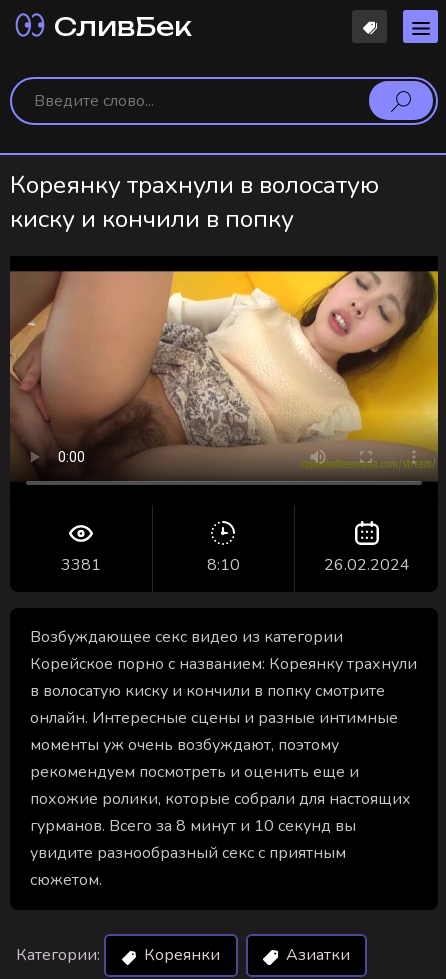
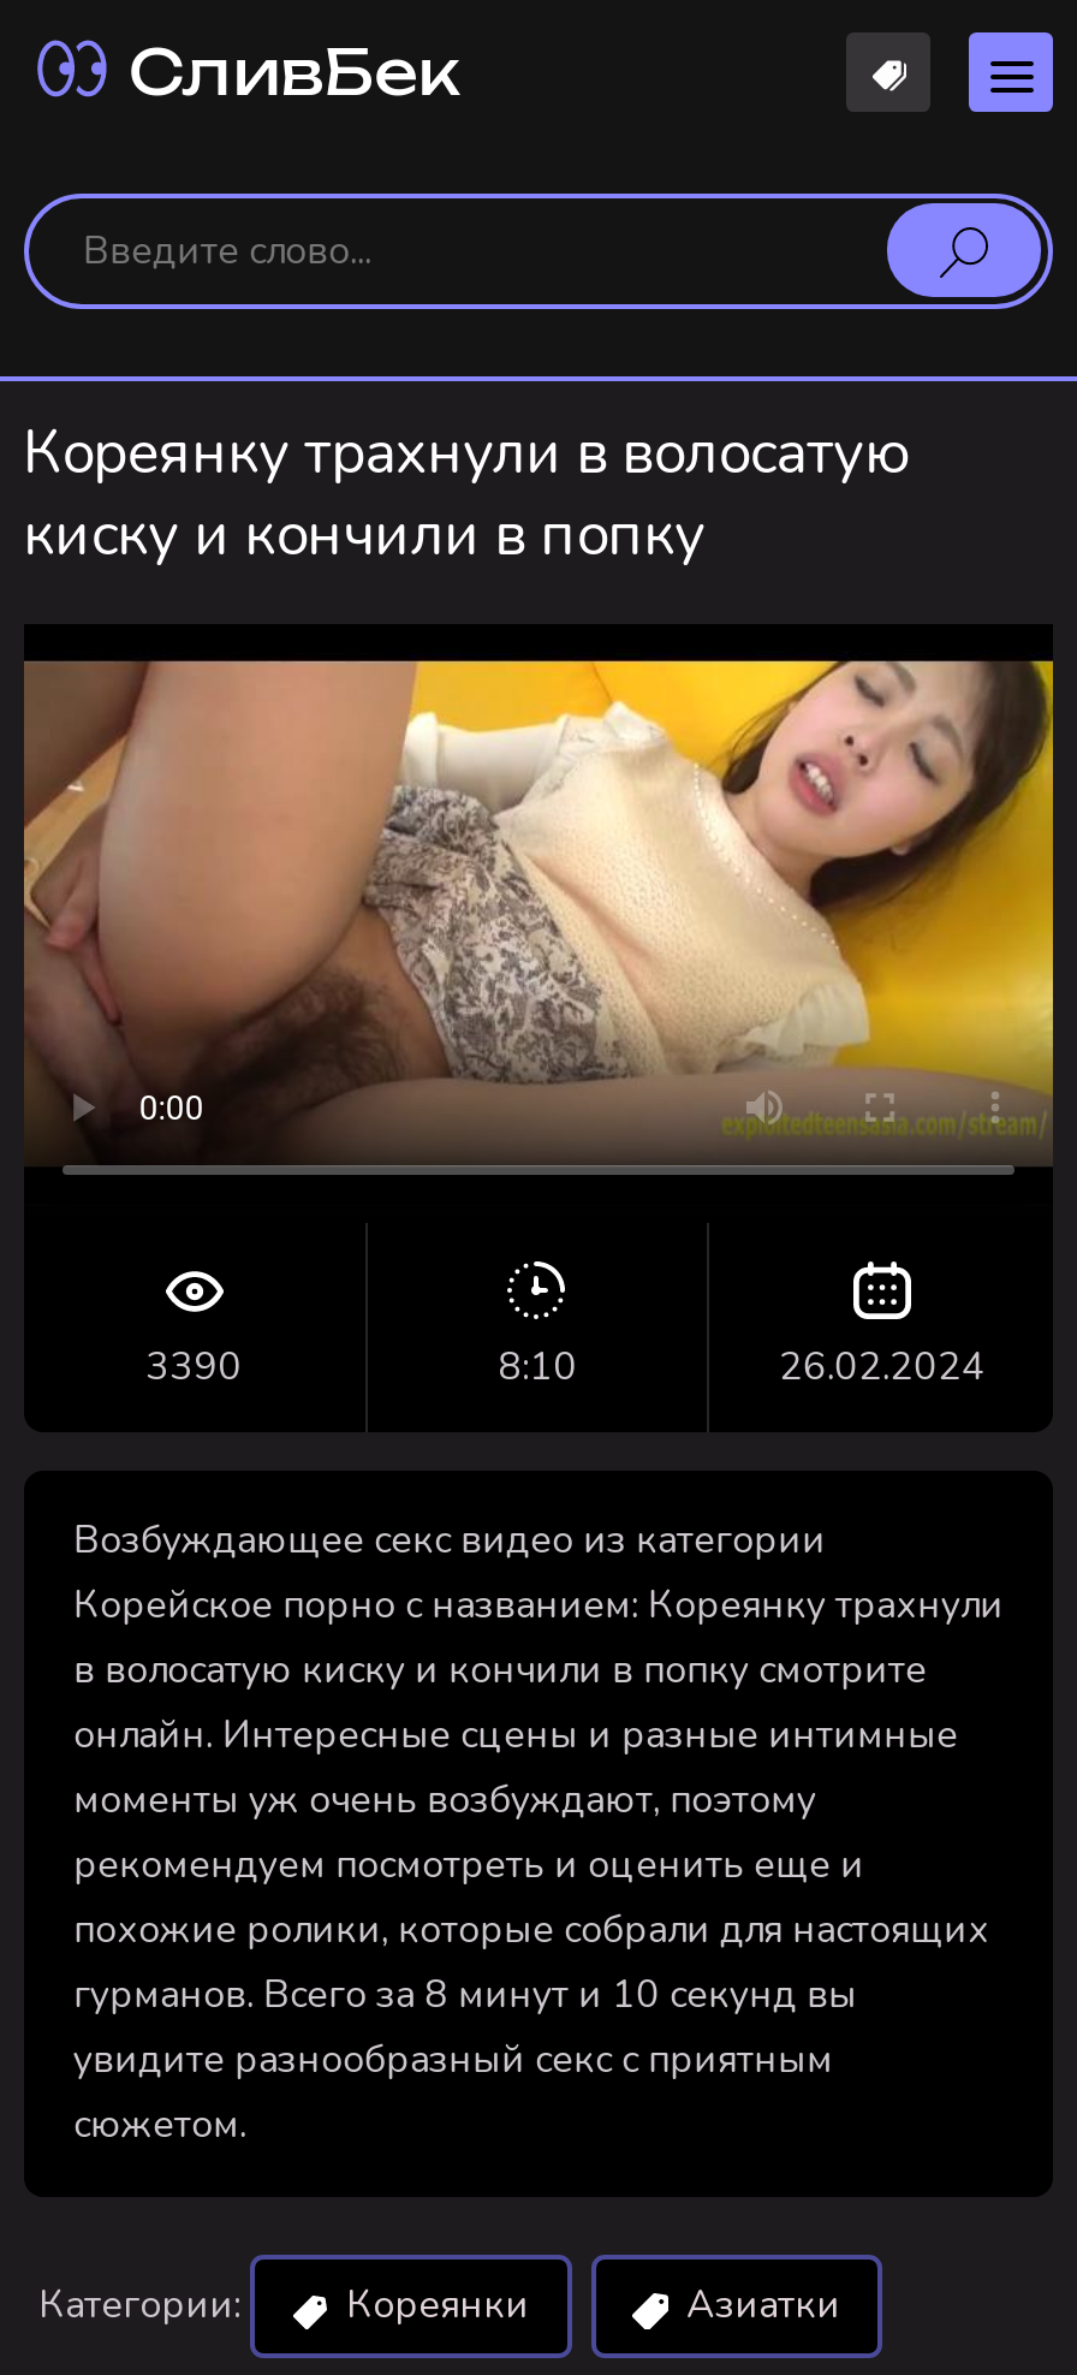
- 3381
+ 3390
